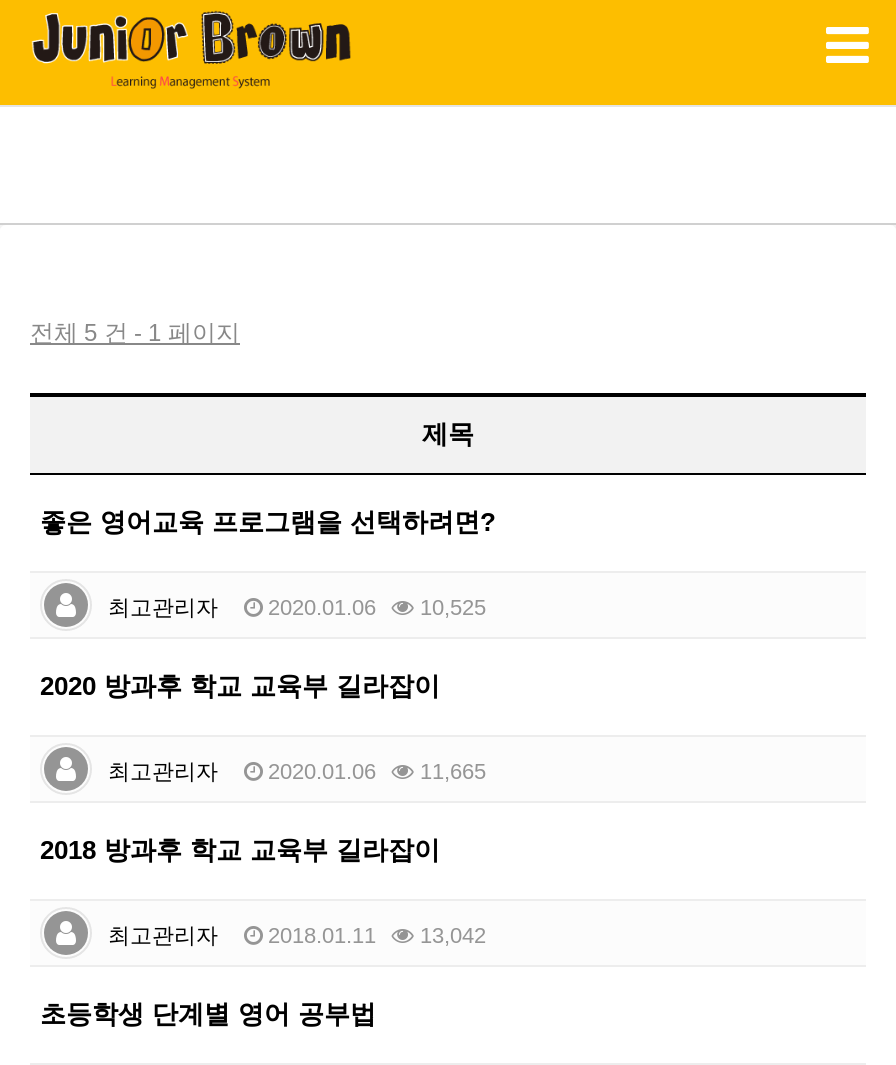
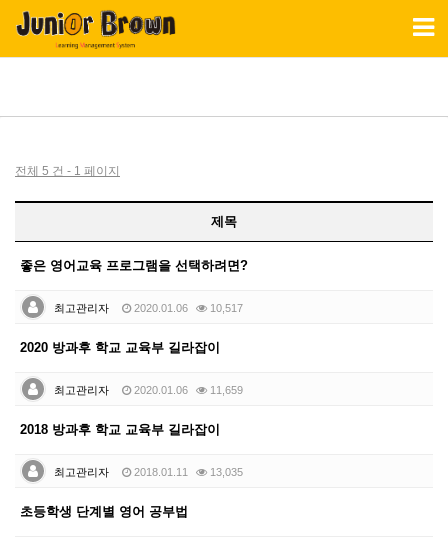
- 최고관리자 2020.01.06 10,525
+ 최고관리자 2020.01.06 10,517

- 최고관리자 2020.01.06 11,665
+ 최고관리자 2020.01.06 11,659

- 최고관리자 2018.01.11 13,042
+ 최고관리자 2018.01.11 13,035
